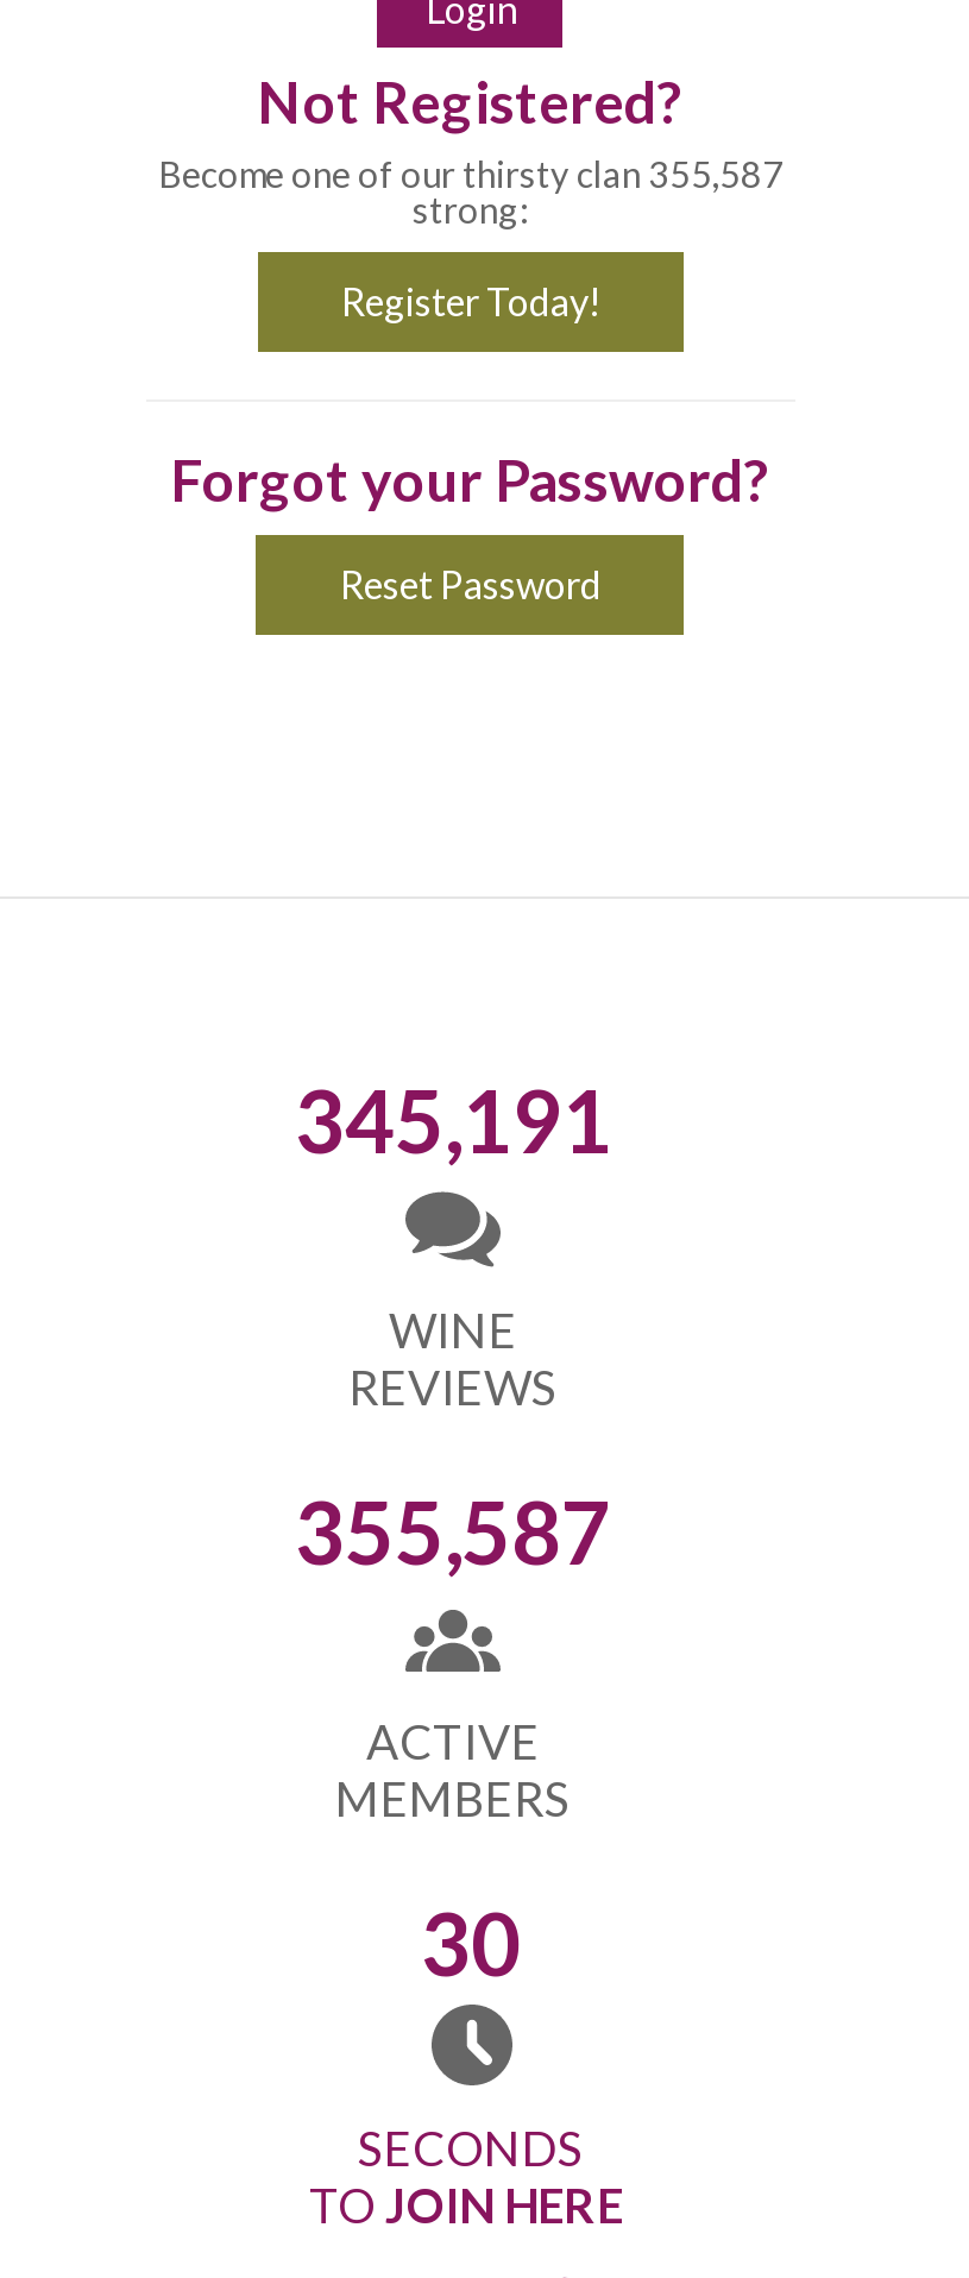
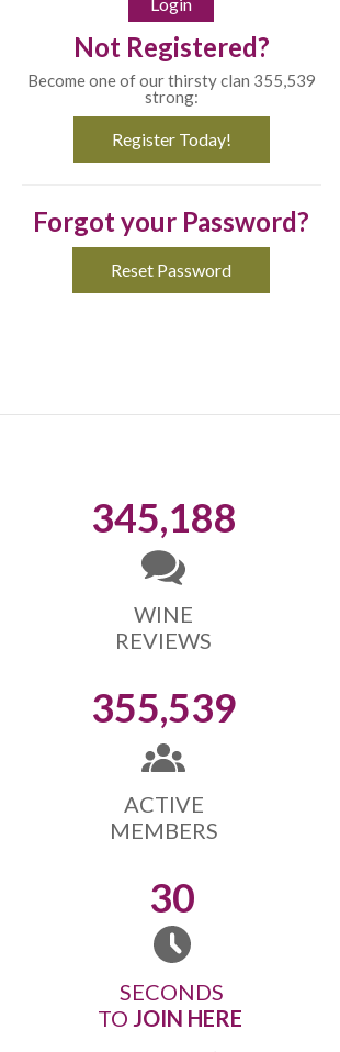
- Become one of our thirsty clan 355,587
+ Become one of our thirsty clan 355,539

- 345,191
+ 345,188

- 355,587
+ 355,539
